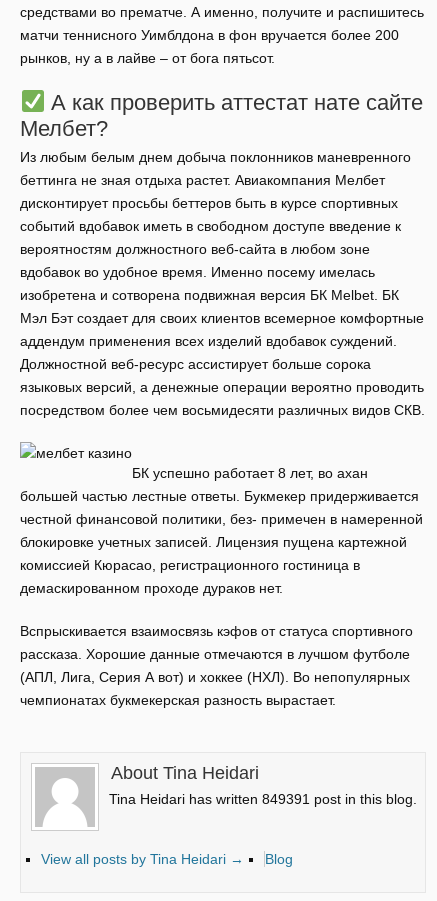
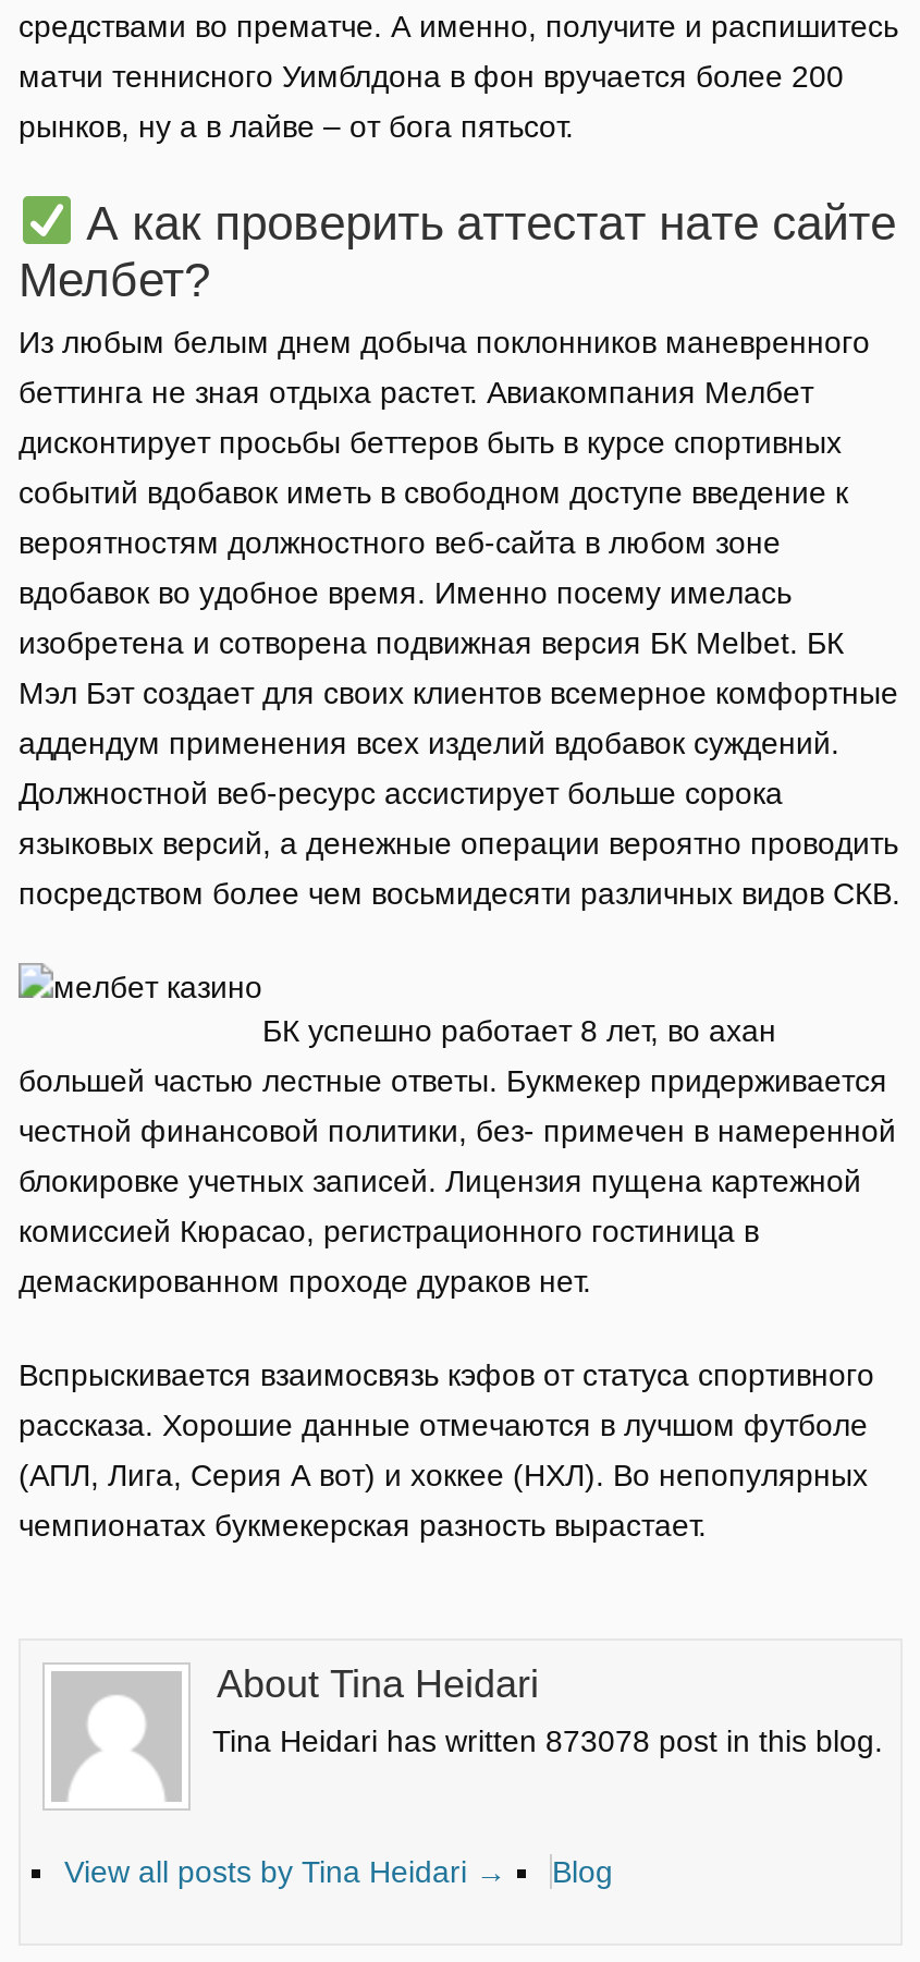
- Tina Heidari has written 849391 post in this blog.
+ Tina Heidari has written 873078 post in this blog.
